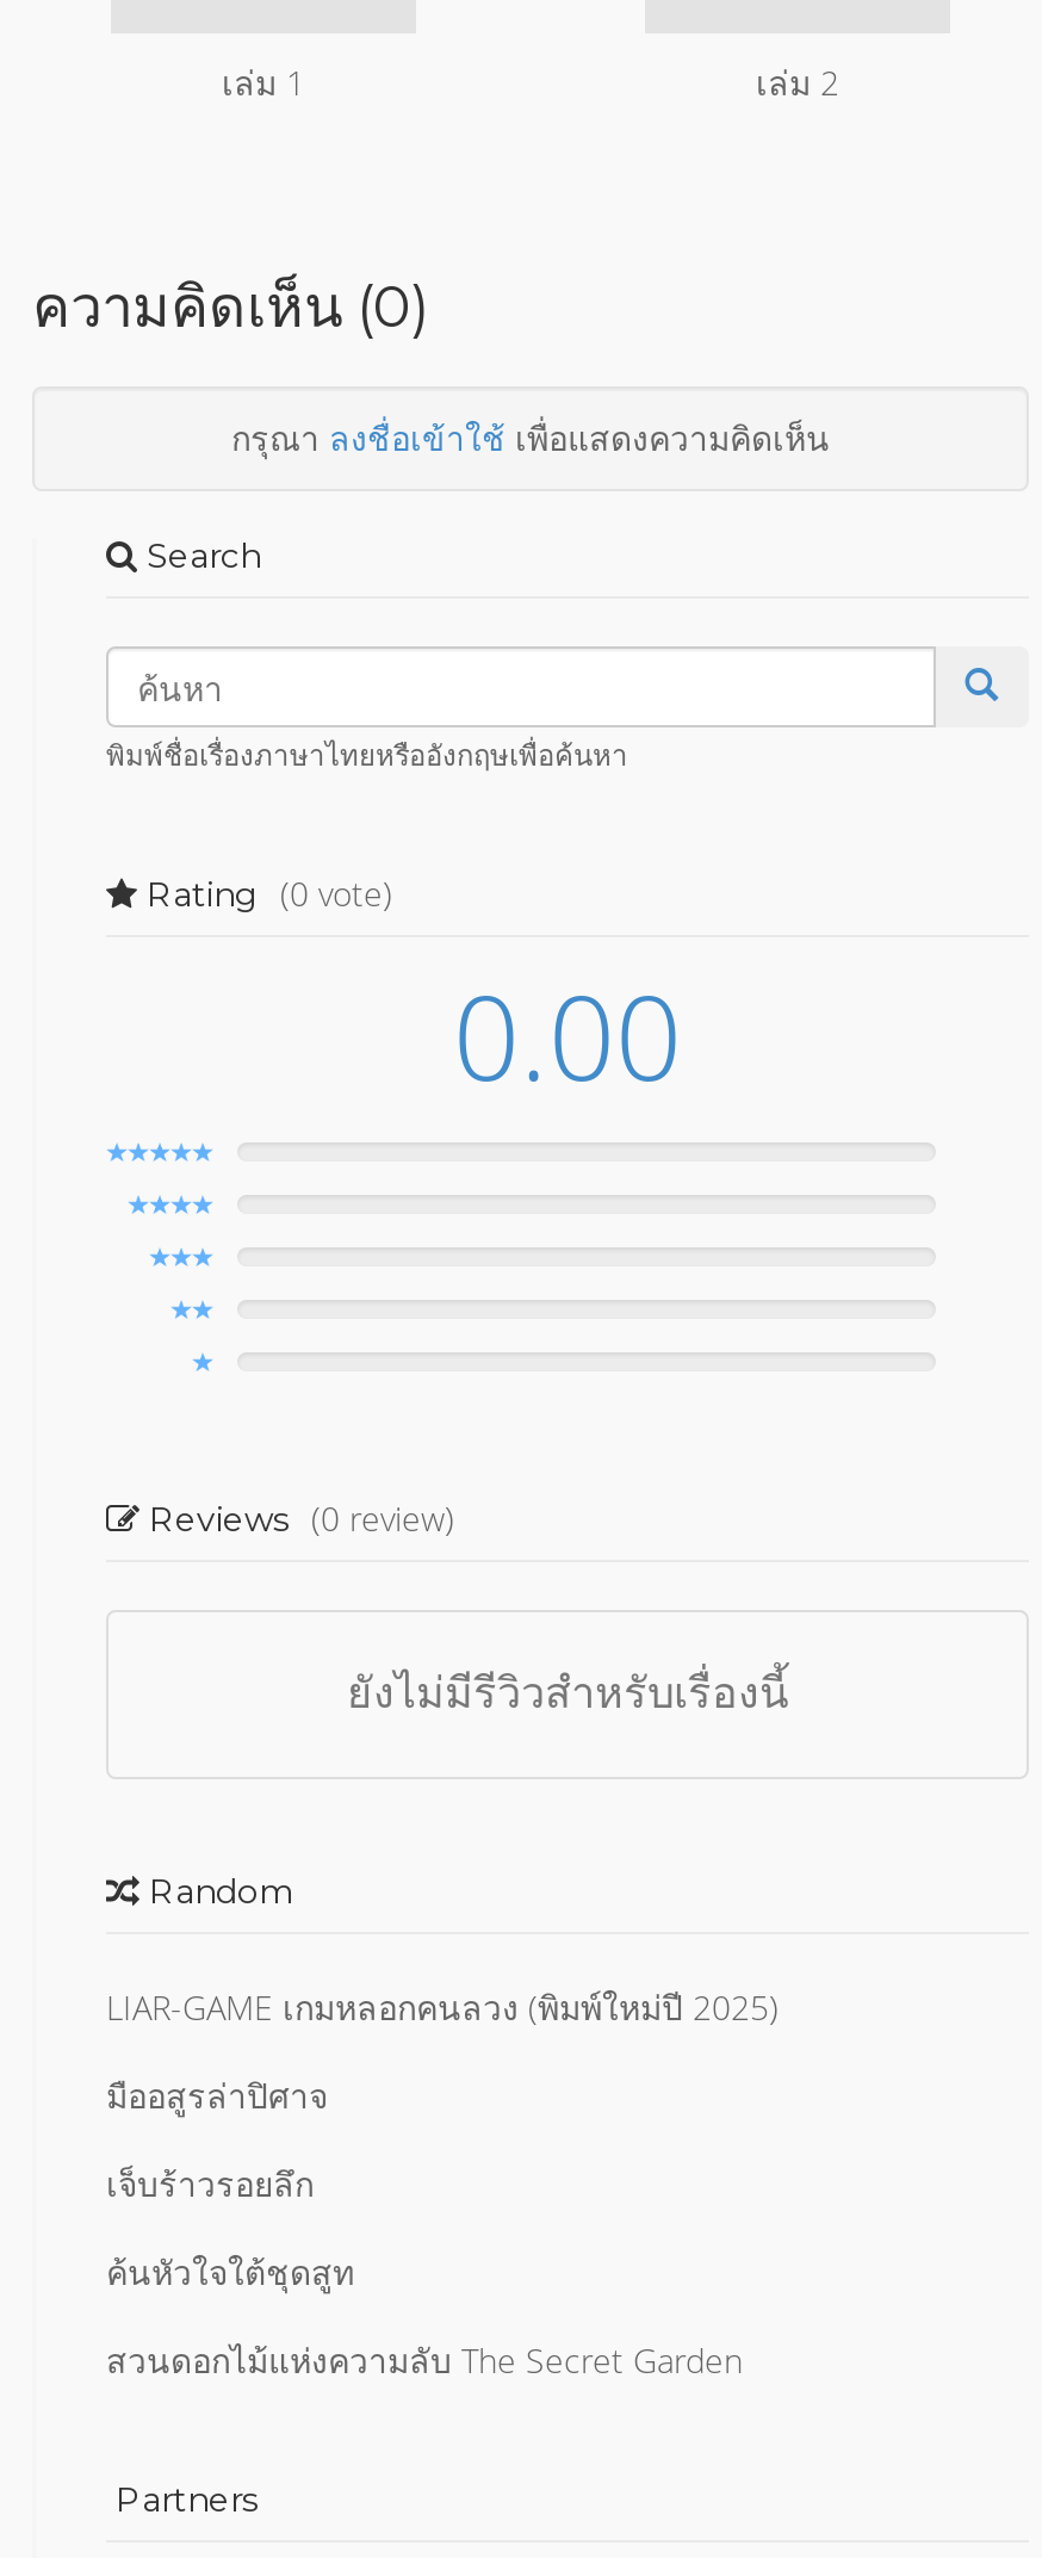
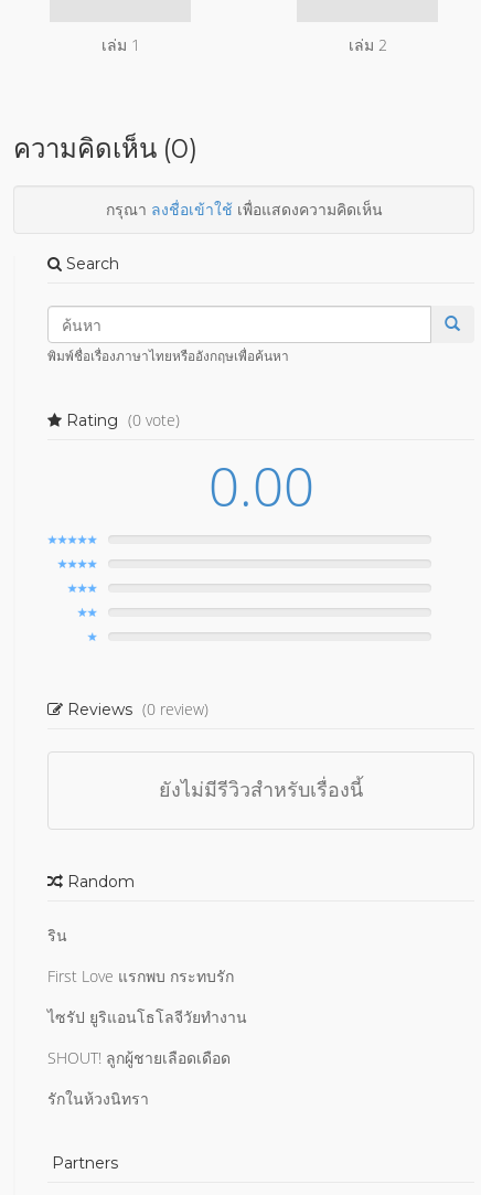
- LIAR-GAME เกมหลอกคนลวง (พิมพ์ใหม่ปี 2025)
+ ริน

- มืออสูรล่าปิศาจ
+ First Love แรกพบ กระทบรัก

- เจ็บร้าวรอยลึก
+ ไซรัป ยูริแอนโธโลจีวัยทำงาน

- ค้นหัวใจใต้ชุดสูท
+ SHOUT! ลูกผู้ชายเลือดเดือด

- สวนดอกไม้แห่งความลับ The Secret Garden
+ รักในห้วงนิทรา
